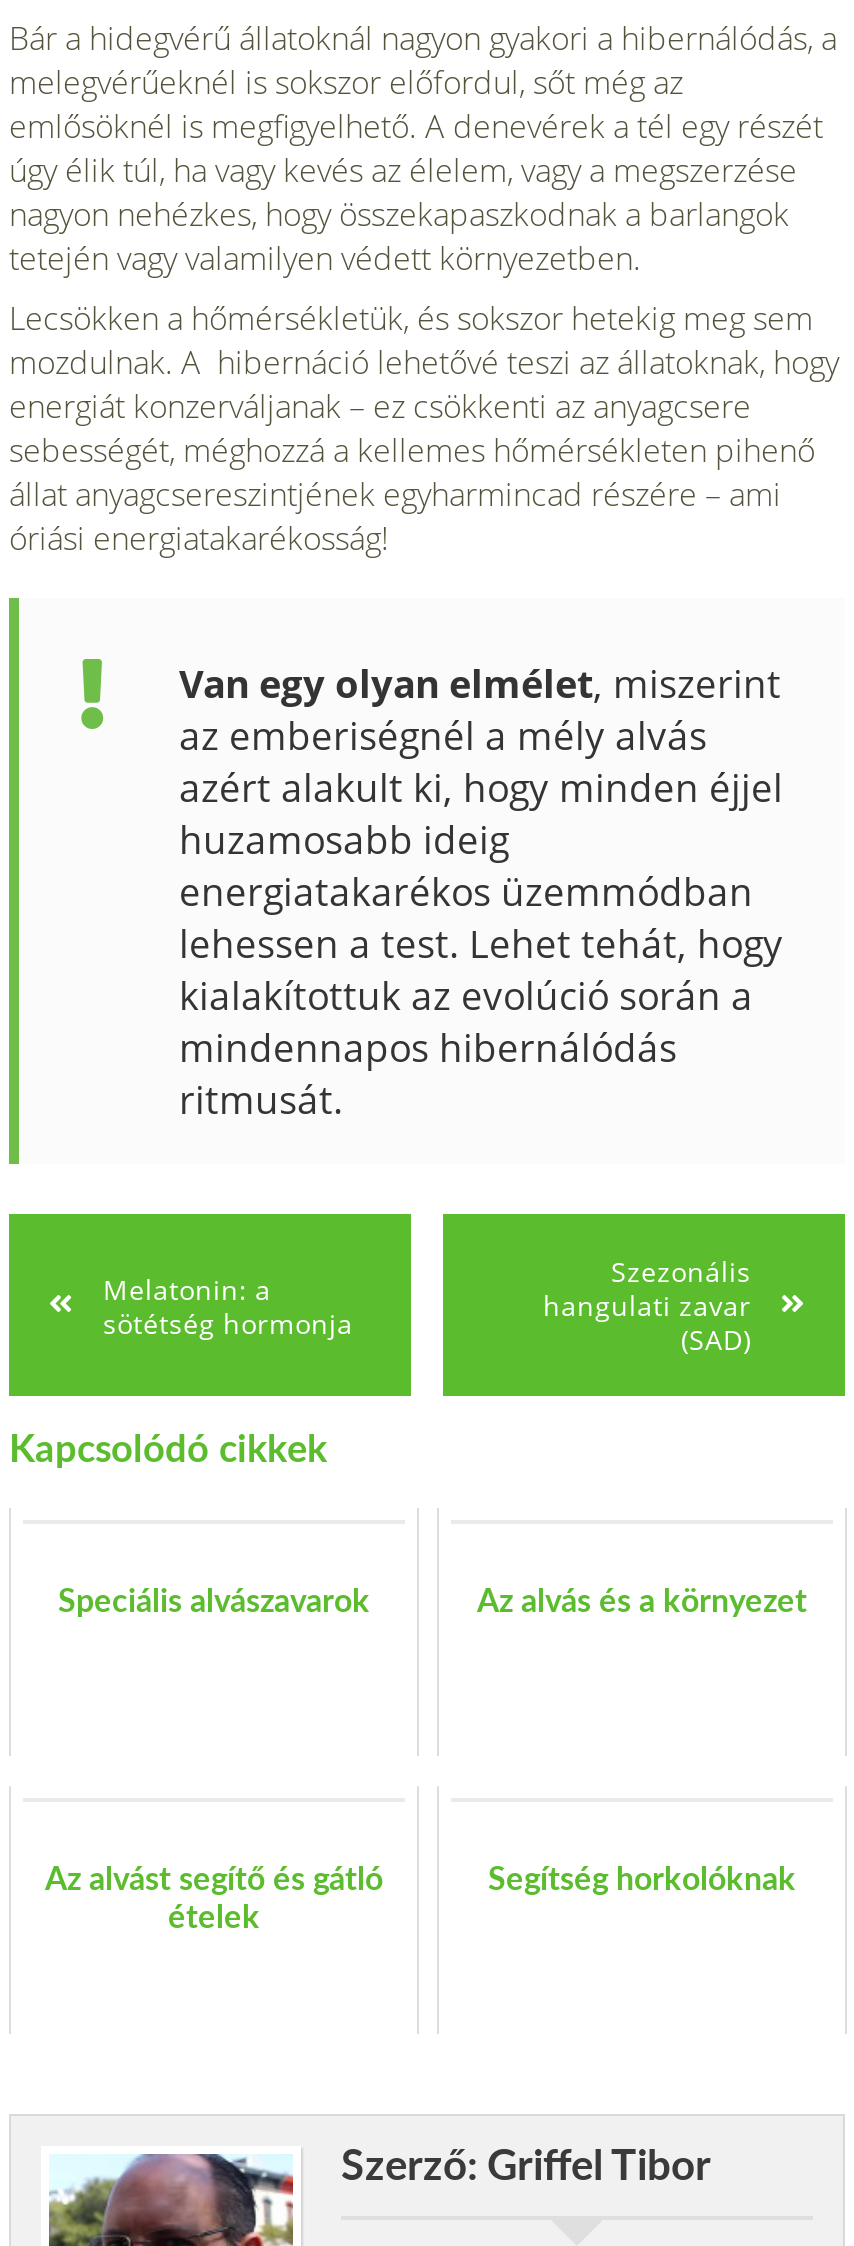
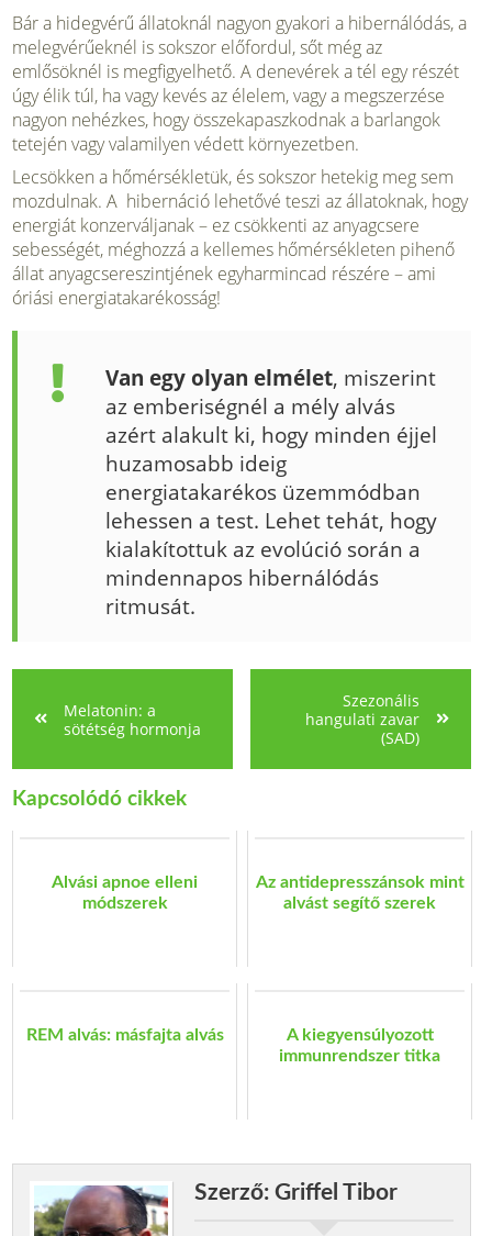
- Speciális alvászavarok
- Az alvás és a környezet
+ Alvási apnoe elleni
+ módszerek

- Az alvást segítő és gátló
- ételek
+ Az antidepresszánsok mint
+ alvást segítő szerek

- Segítség horkolóknak
+ REM alvás: másfajta alvás
+ A kiegyensúlyozott
+ immunrendszer titka
